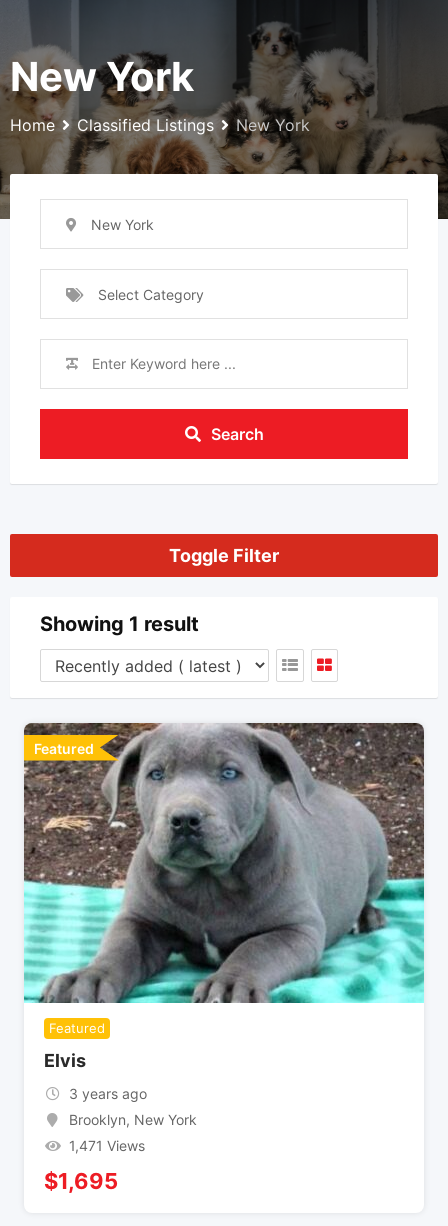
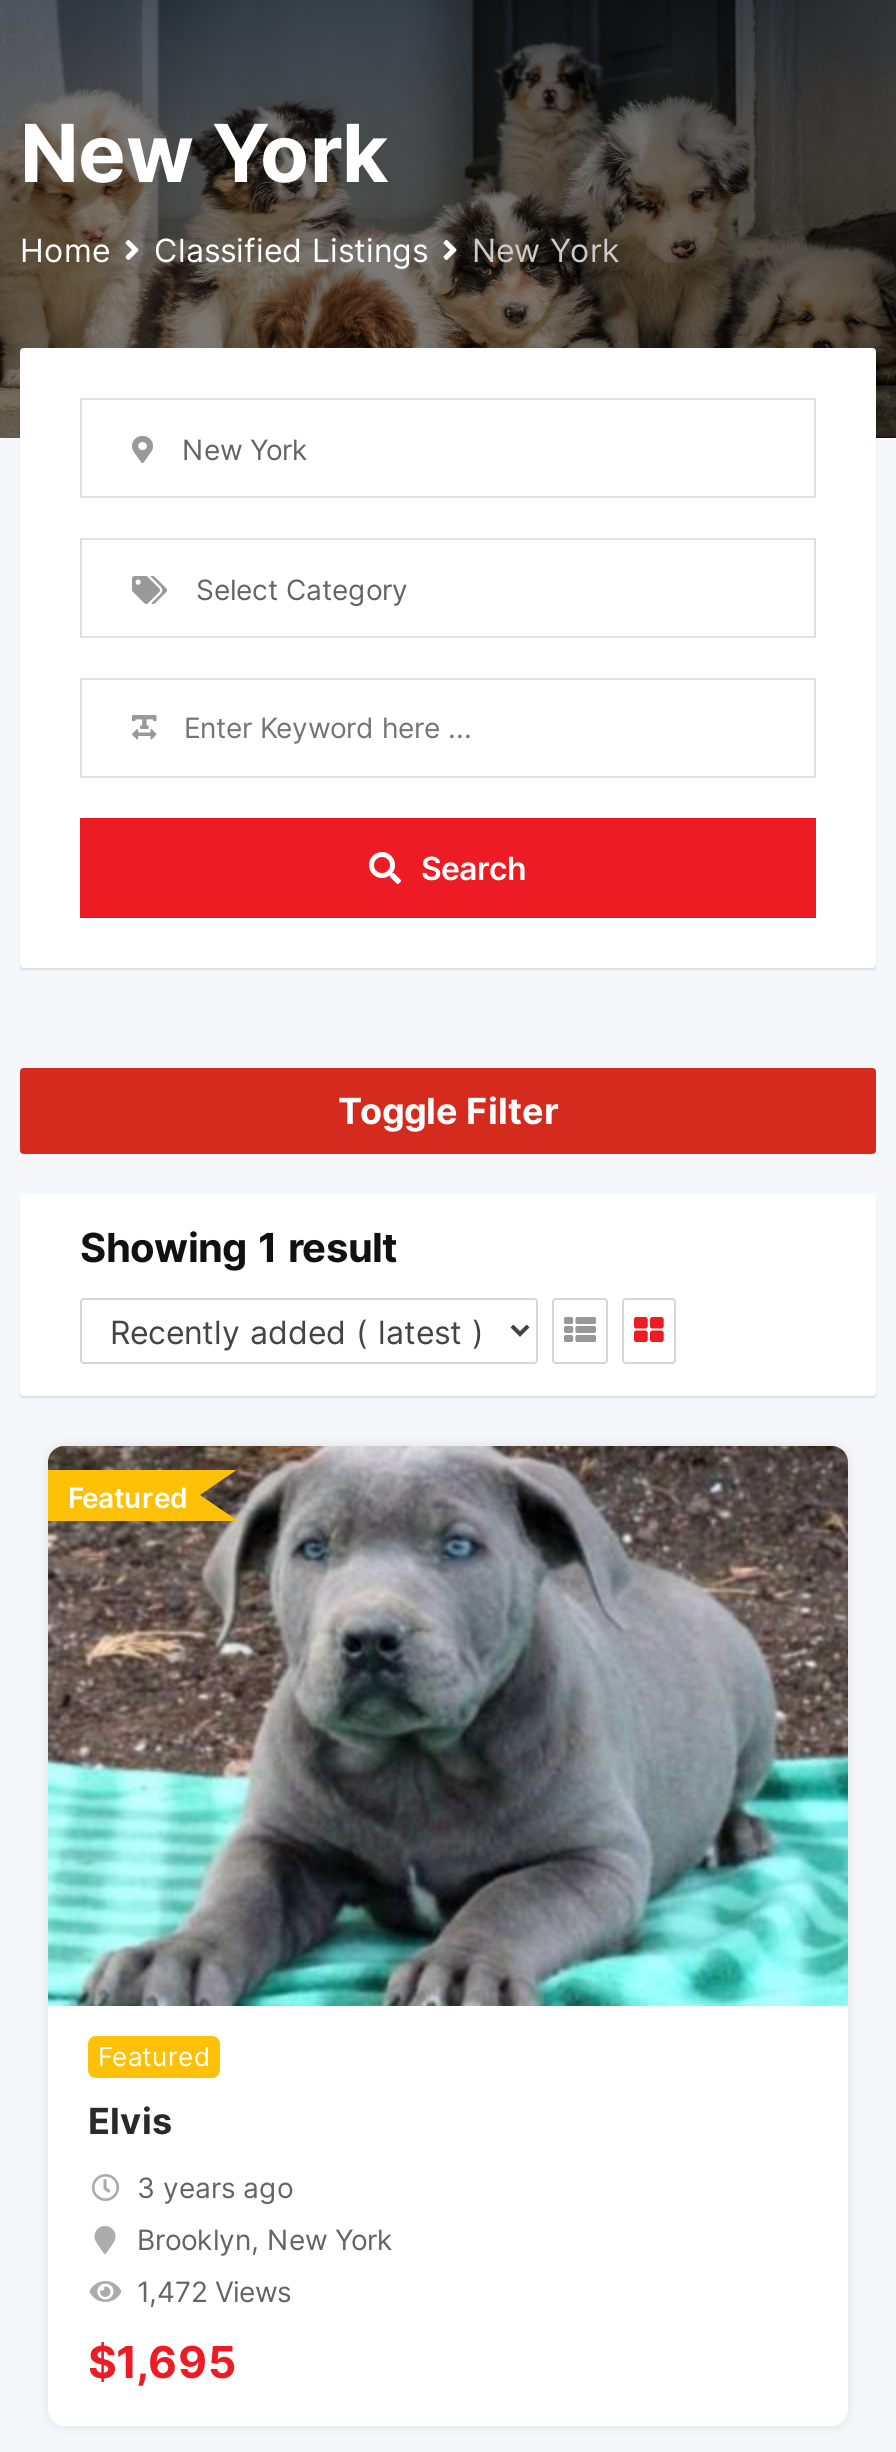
- 1,471 Views
+ 1,472 Views
